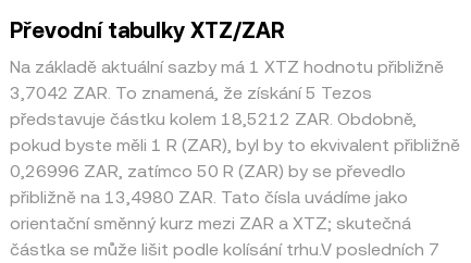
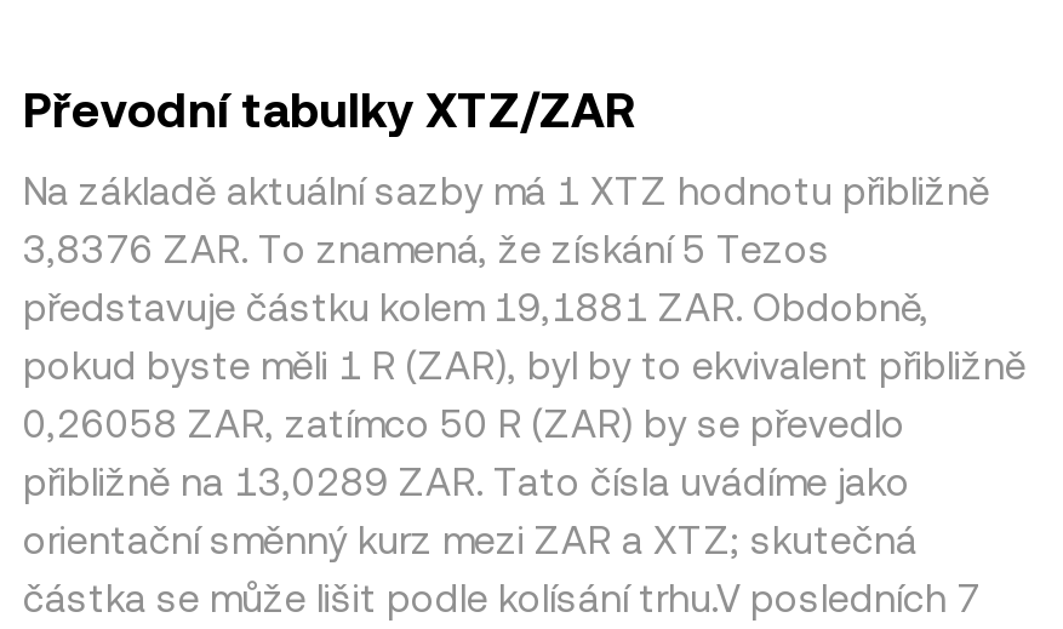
- 3,7042 ZAR. To znamená, že získání 5 Tezos
+ 3,8376 ZAR. To znamená, že získání 5 Tezos

- představuje částku kolem 18,5212 ZAR. Obdobně,
+ představuje částku kolem 19,1881 ZAR. Obdobně,

- 0,26996 ZAR, zatímco 50 R (ZAR) by se převedlo
+ 0,26058 ZAR, zatímco 50 R (ZAR) by se převedlo

- přibližně na 13,4980 ZAR. Tato čísla uvádíme jako
+ přibližně na 13,0289 ZAR. Tato čísla uvádíme jako
